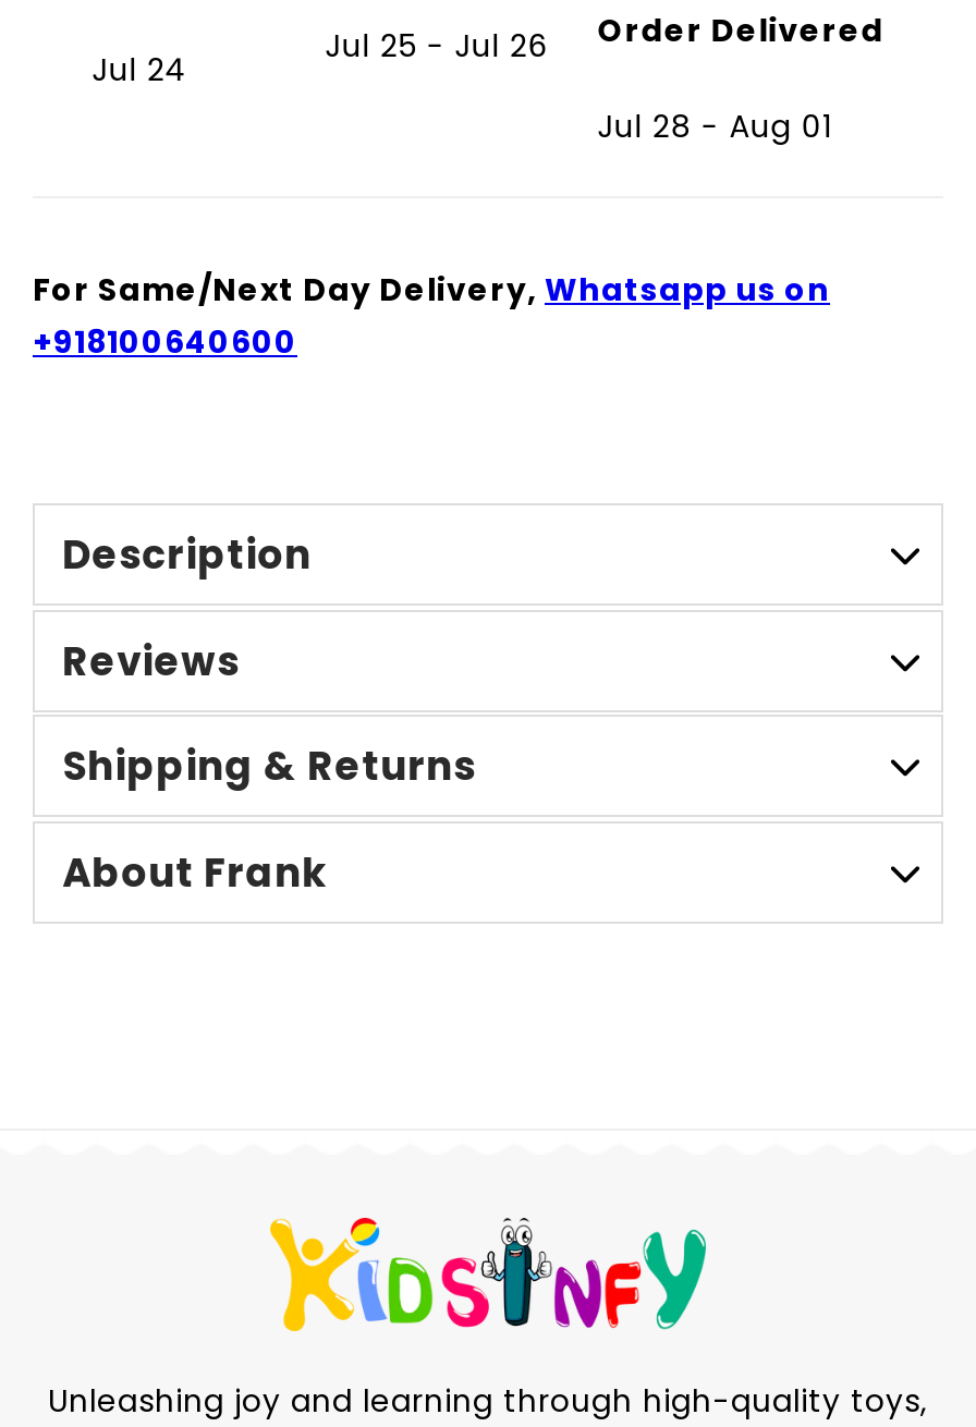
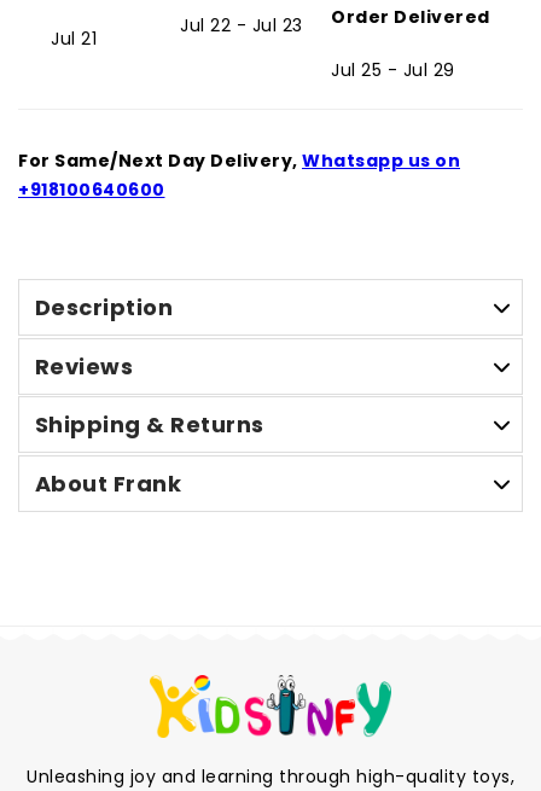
- Jul 25 - Jul 26 Order Delivered
+ Jul 22 - Jul 23 Order Delivered

- Jul 24
+ Jul 21

- Jul 28 - Aug 01
+ Jul 25 - Jul 29
